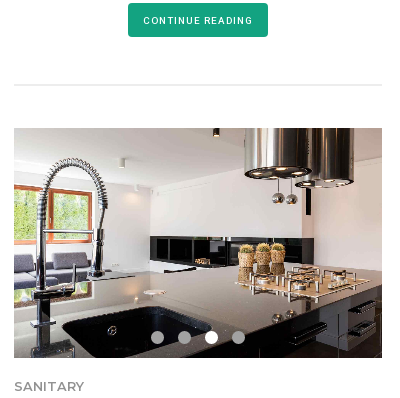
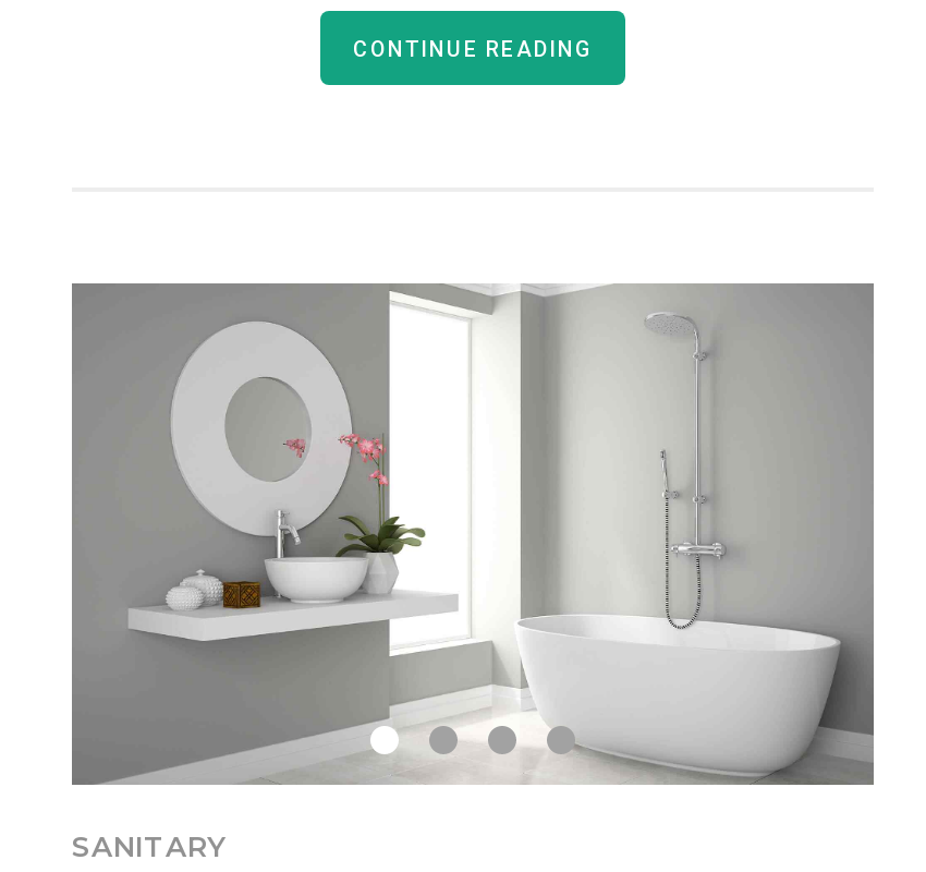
- [image]
+ [image]
